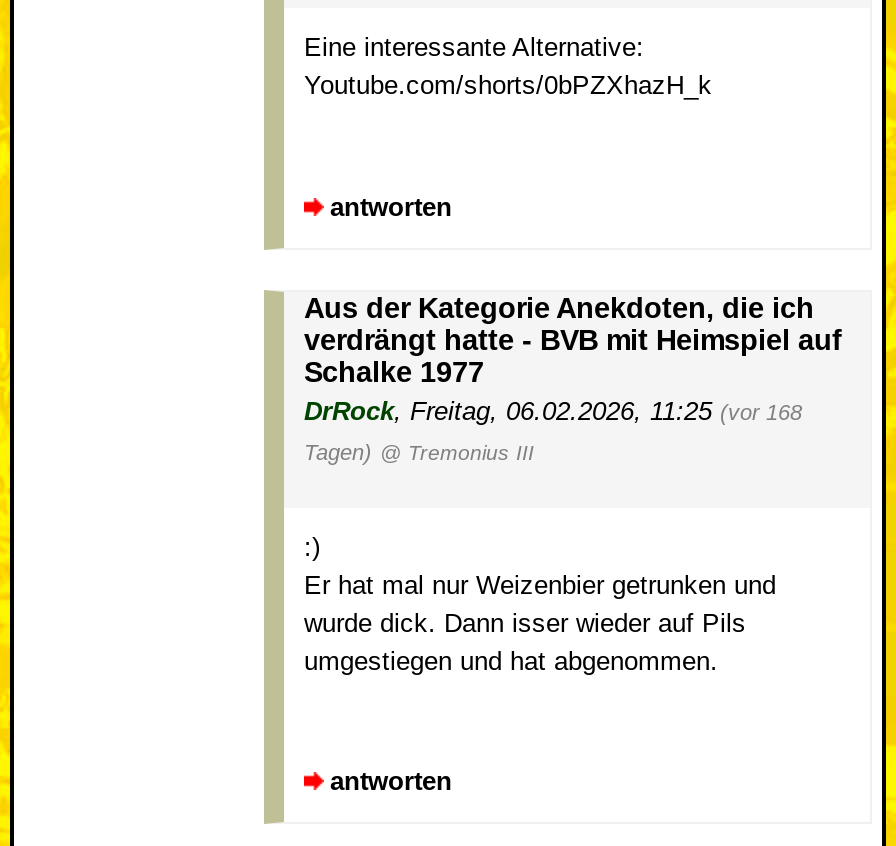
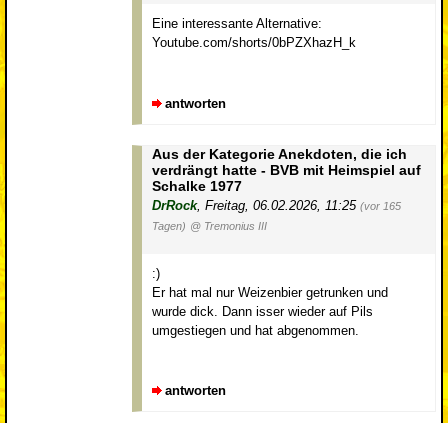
- DrRock, Freitag, 06.02.2026, 11:25 (vor 168
+ DrRock, Freitag, 06.02.2026, 11:25 (vor 165
